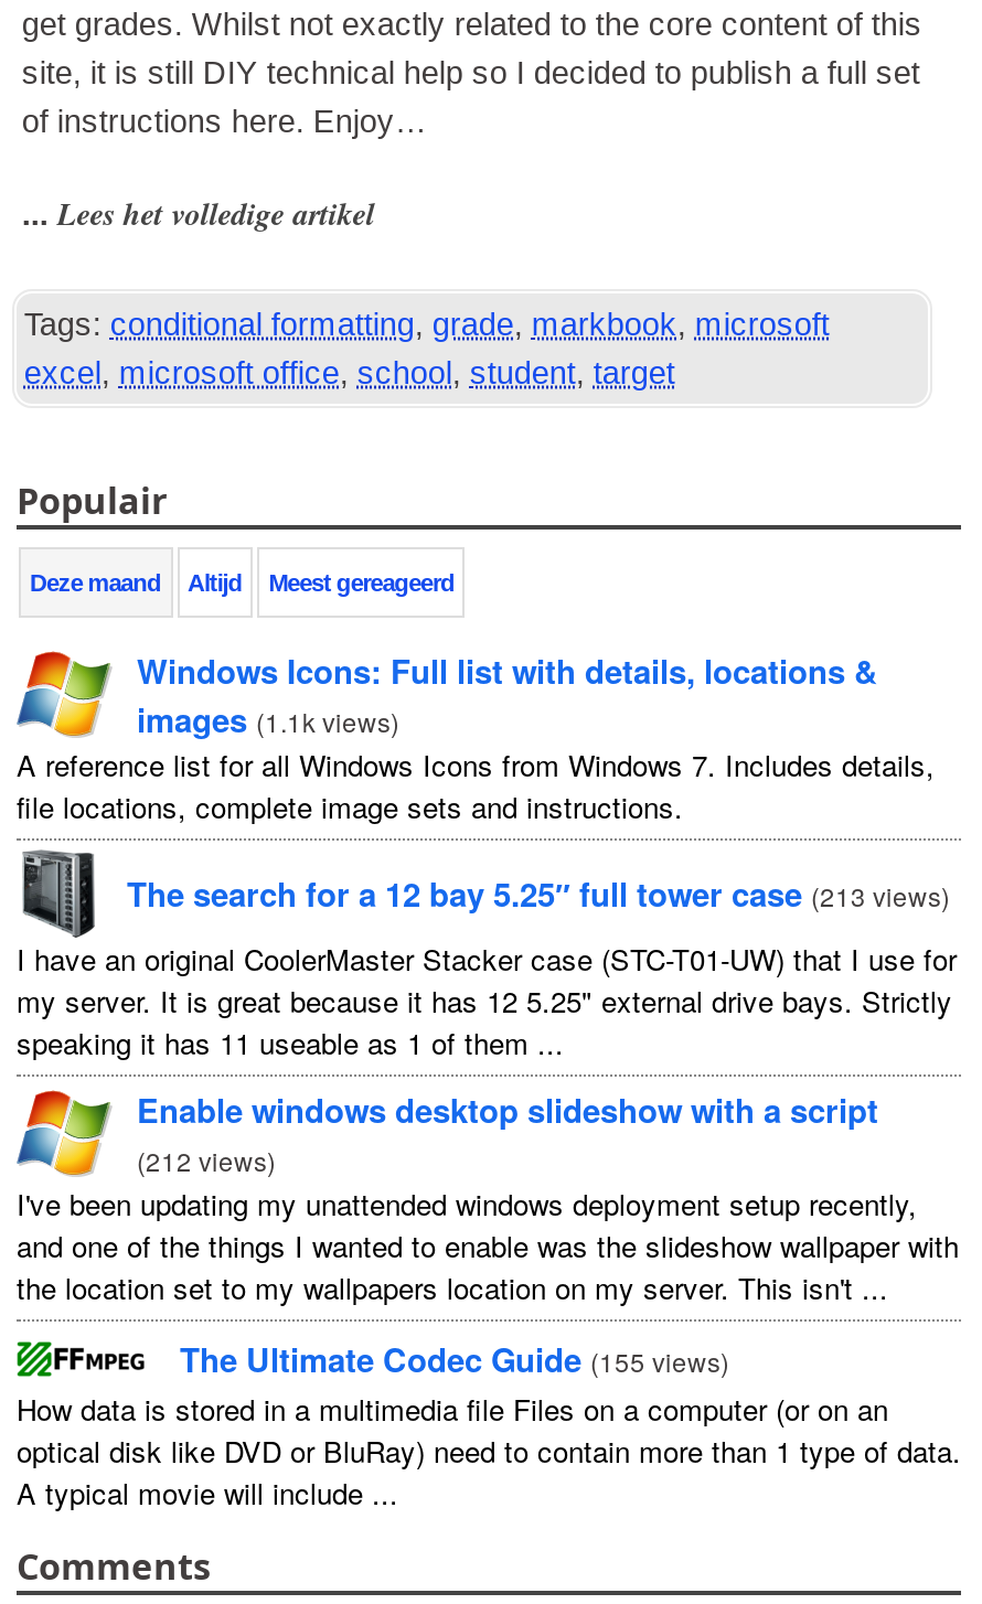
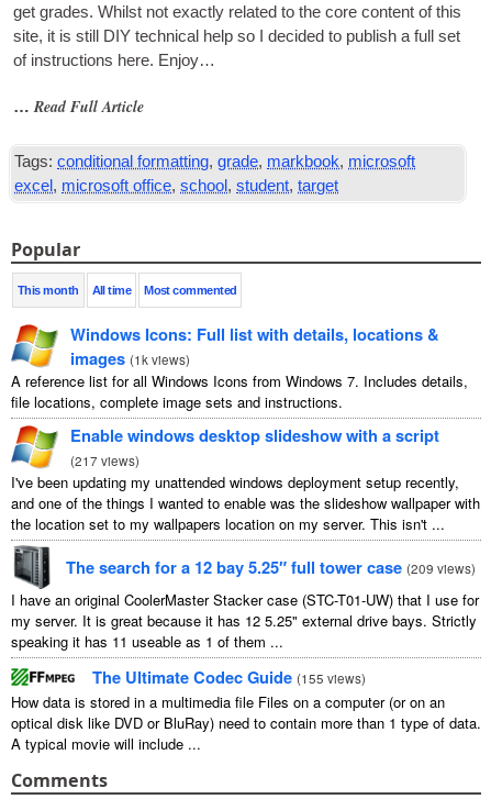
- ... Lees het volledige artikel
+ … Read Full Article

- Populair
+ Popular

- Deze maand
- Altijd
- Meest gereageerd
+ This month
+ All time
+ Most commented

- images (1.1k views)
+ images (1k views)

moved down: [image] | I have an original CoolerMaster Stacker case (STC-T01-UW) that I use for | my server. It is great because it has 12 5.25" external drive bays. Strictly | speaking it has 11 useable as 1 of them...

- The search for a 12 bay 5.25″ full tower case (213 views)

moved up: [image] | I've been updating my unattended windows deployment setup recently, | and one of the things I wanted to enable was the slideshow wallpaper with | the location set to my wallpapers location on my server. This isn't...

moved up: Enable windows desktop slideshow with a script

- (212 views)
+ (217 views)

+ The search for a 12 bay 5.25″ full tower case (209 views)
